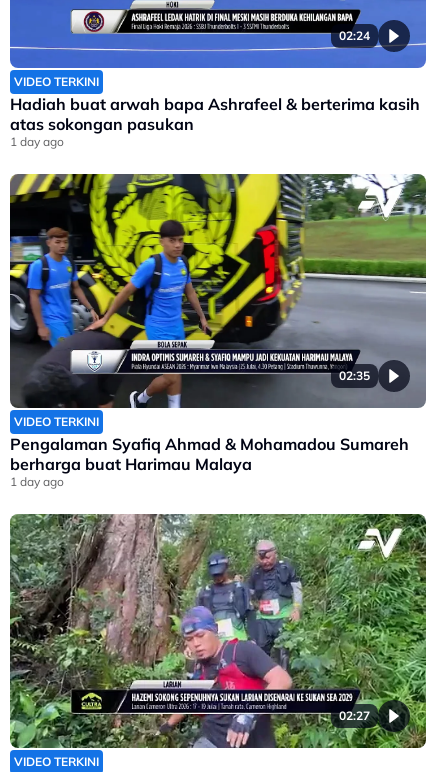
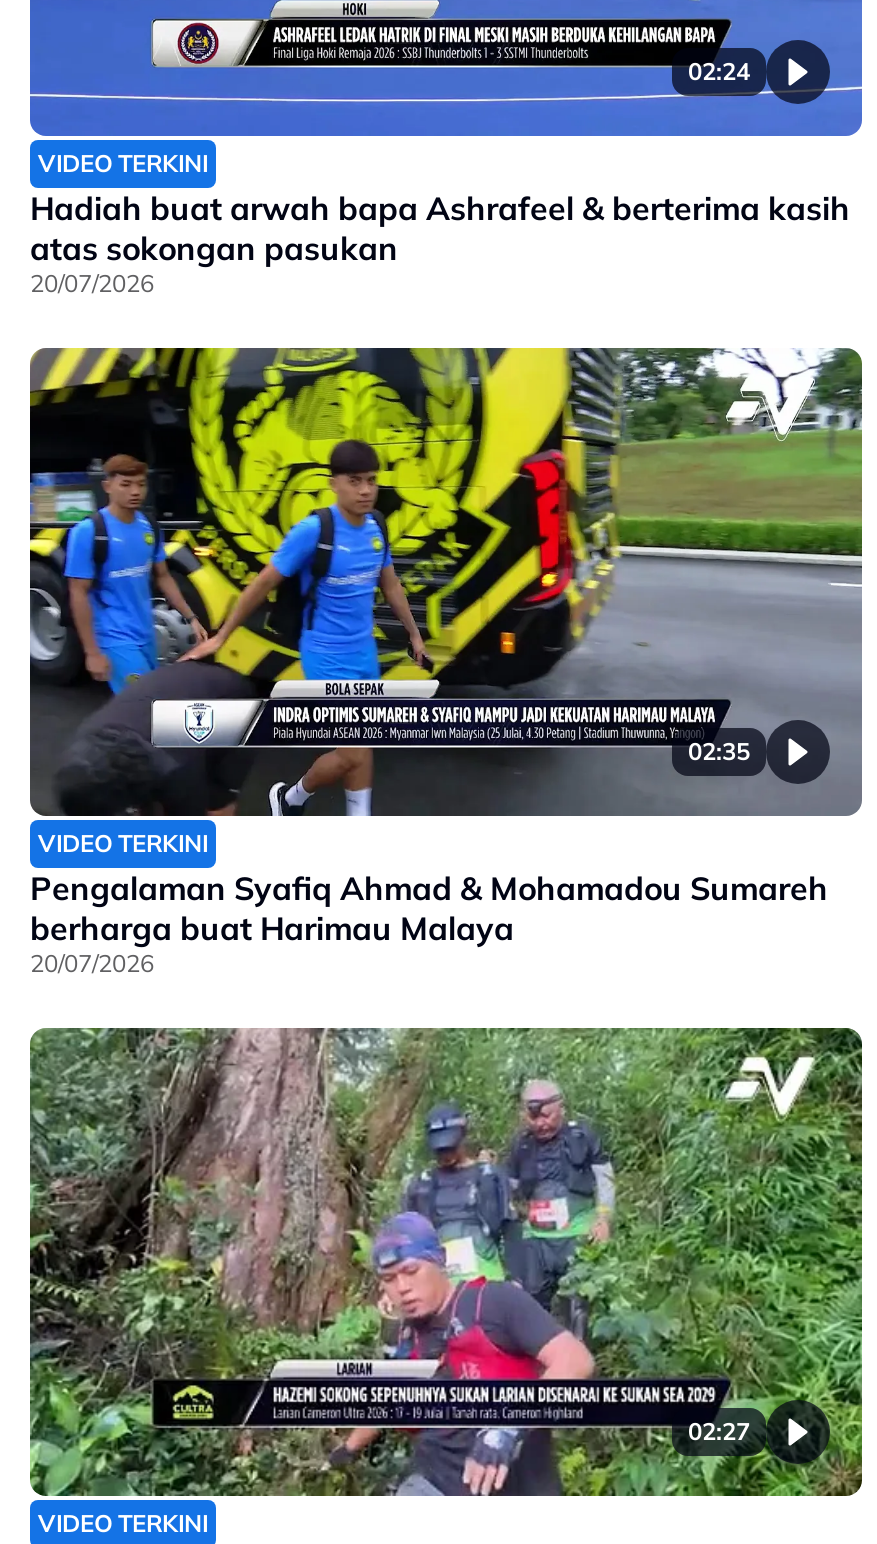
- 1 day ago
+ 20/07/2026

- 1 day ago
+ 20/07/2026
